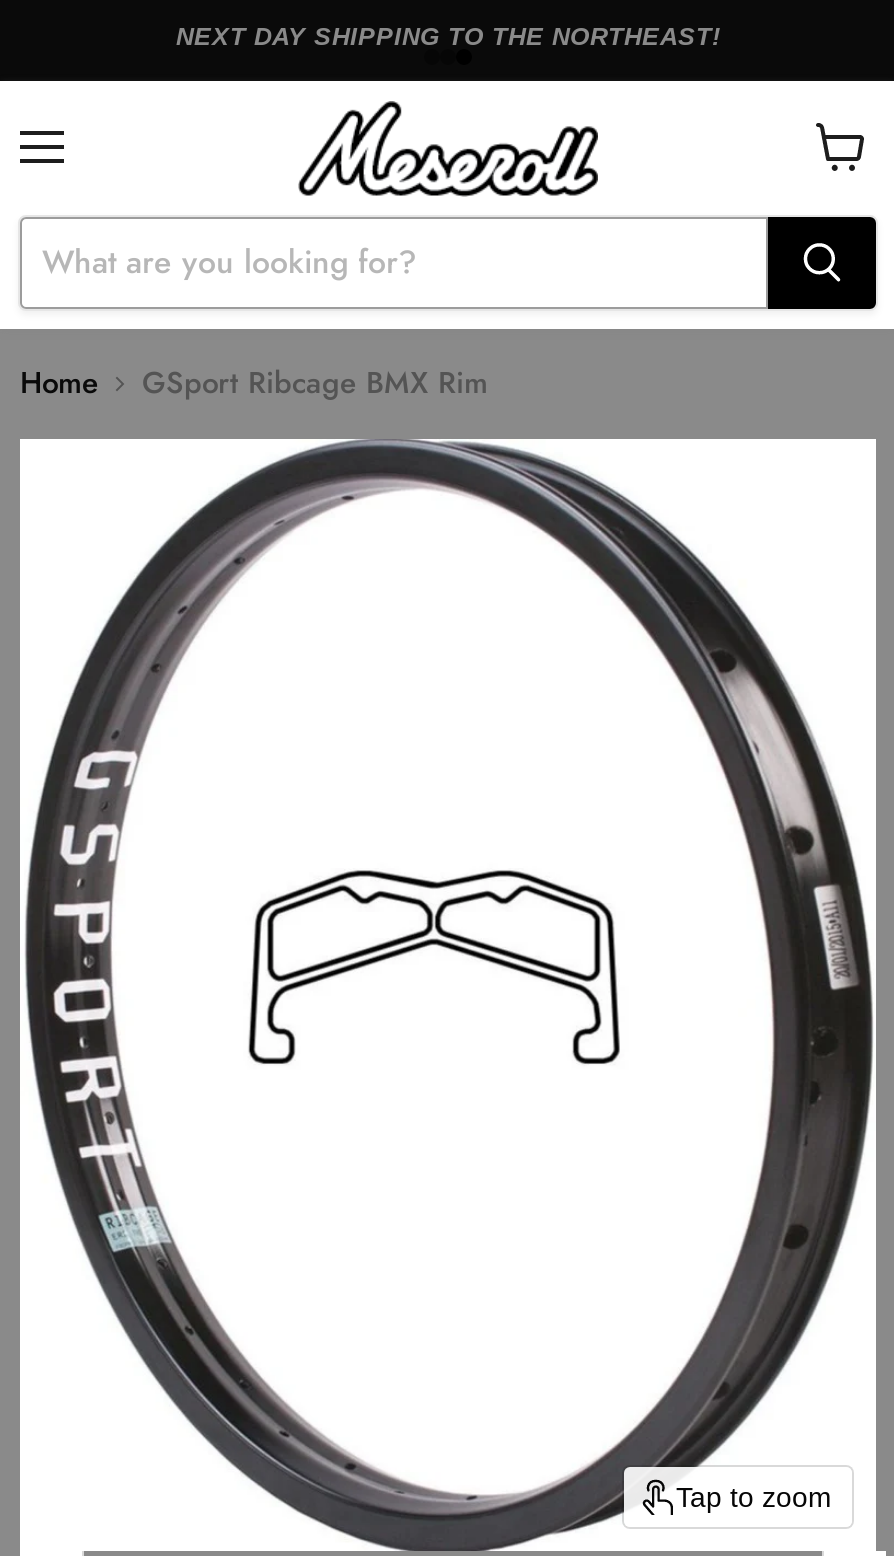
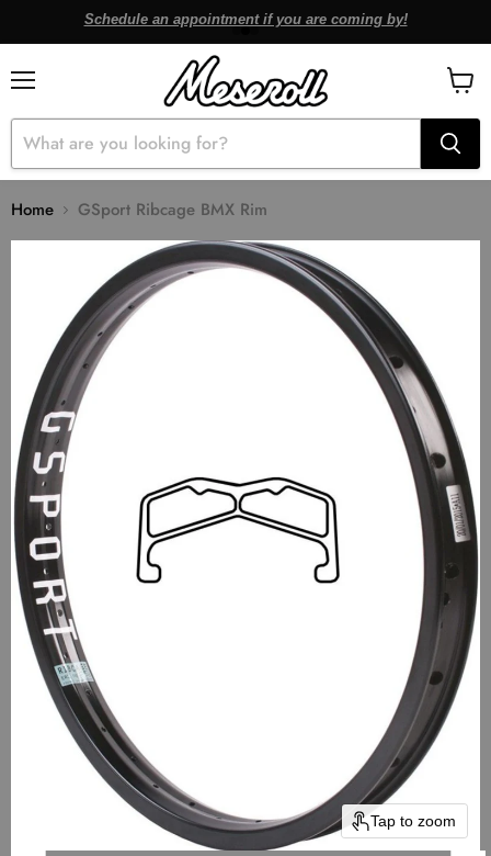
- NEXT DAY SHIPPING TO THE NORTHEAST!
+ Schedule an appointment if you are coming by!
